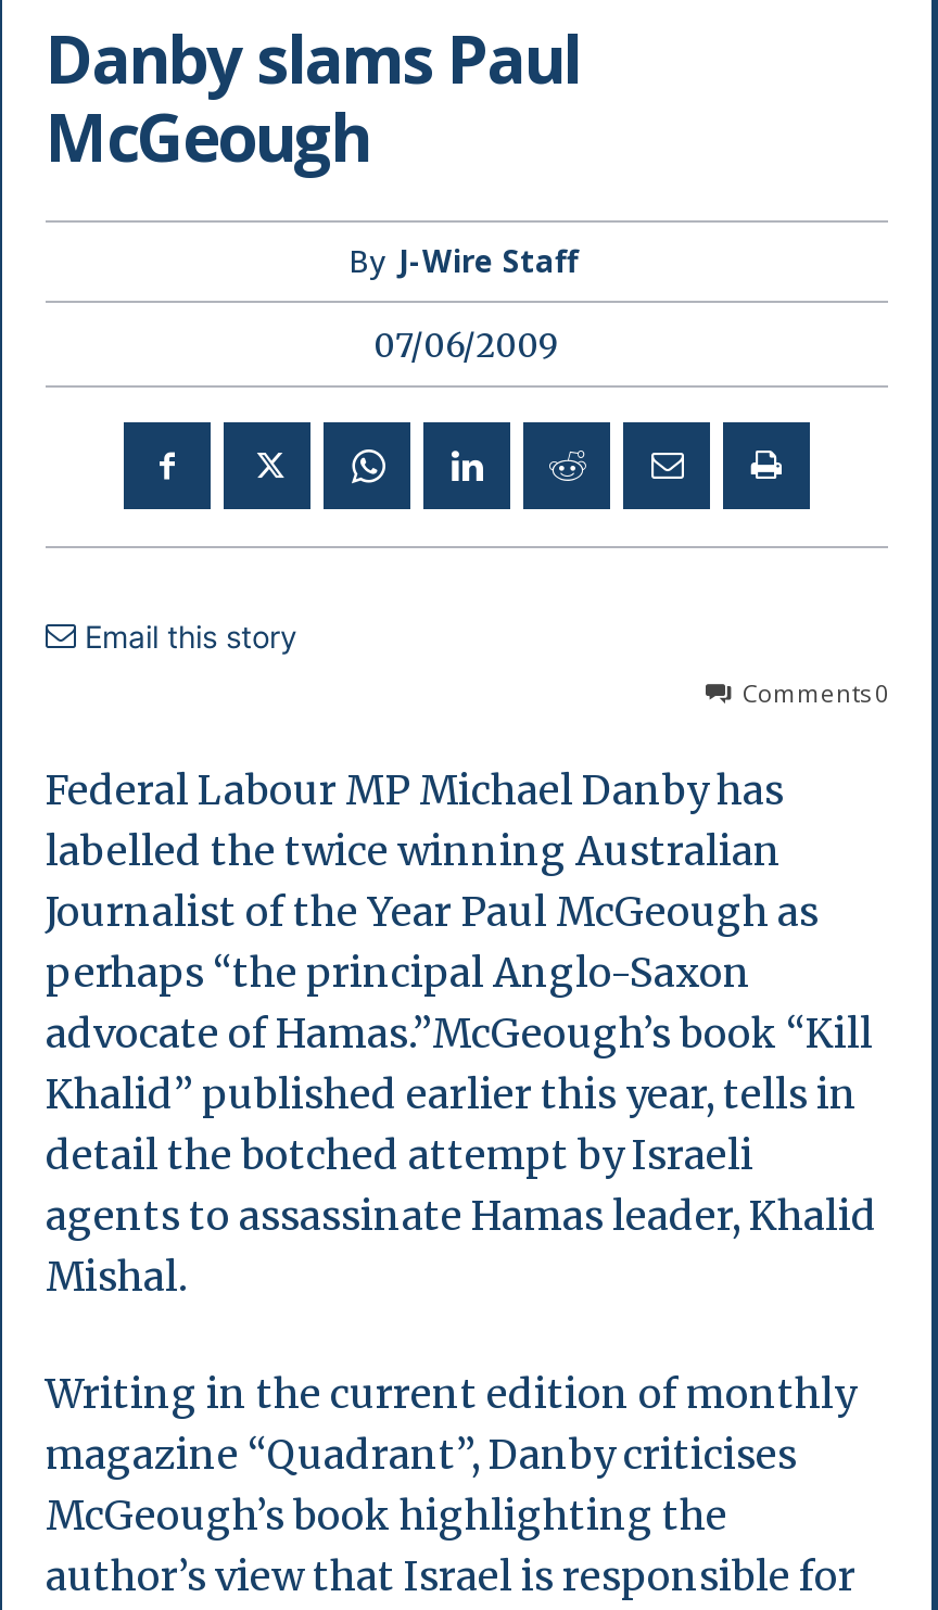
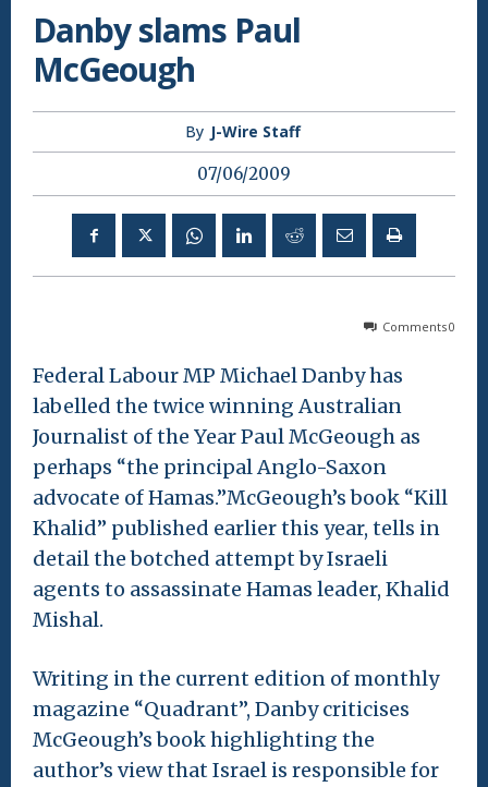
- Email this story
